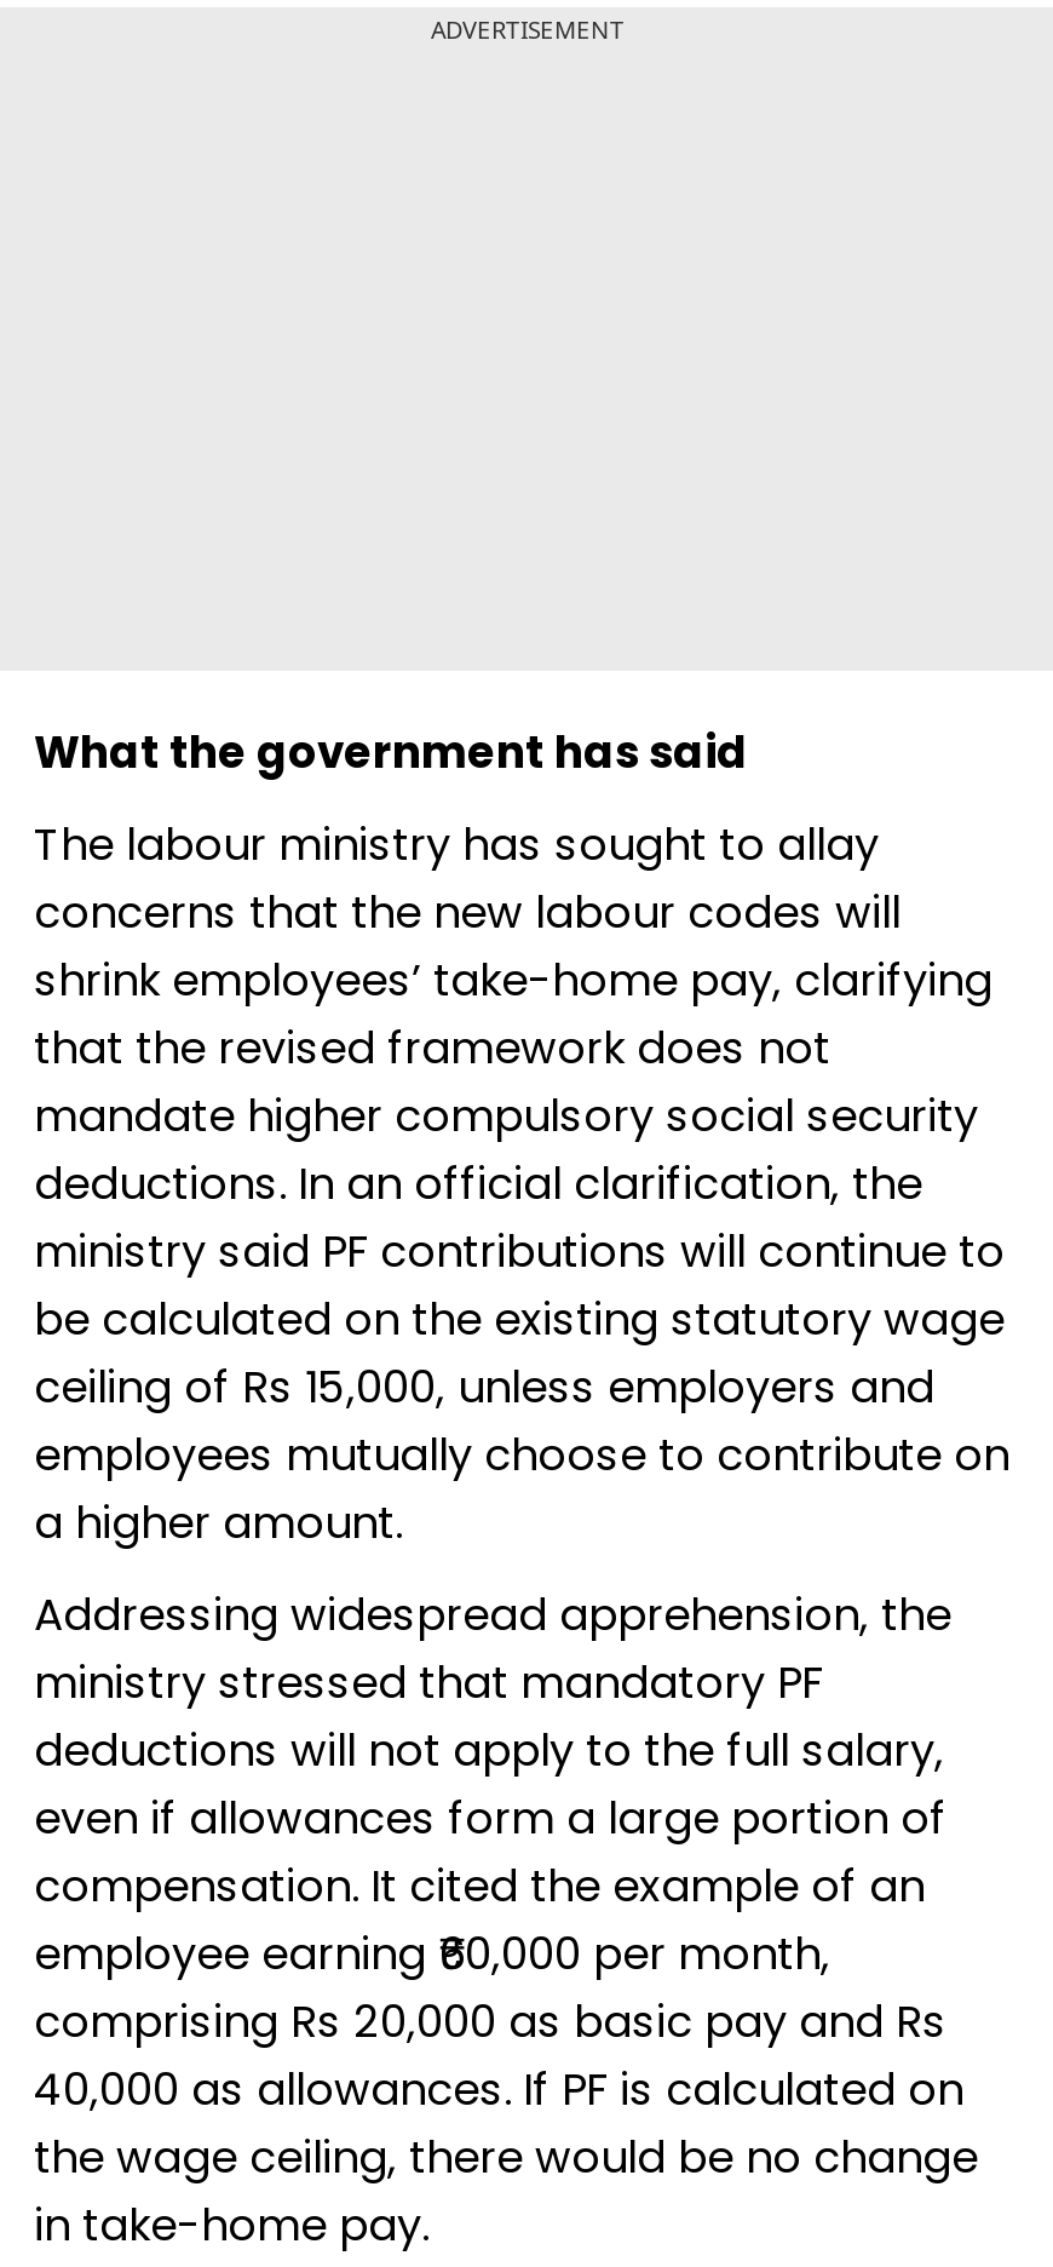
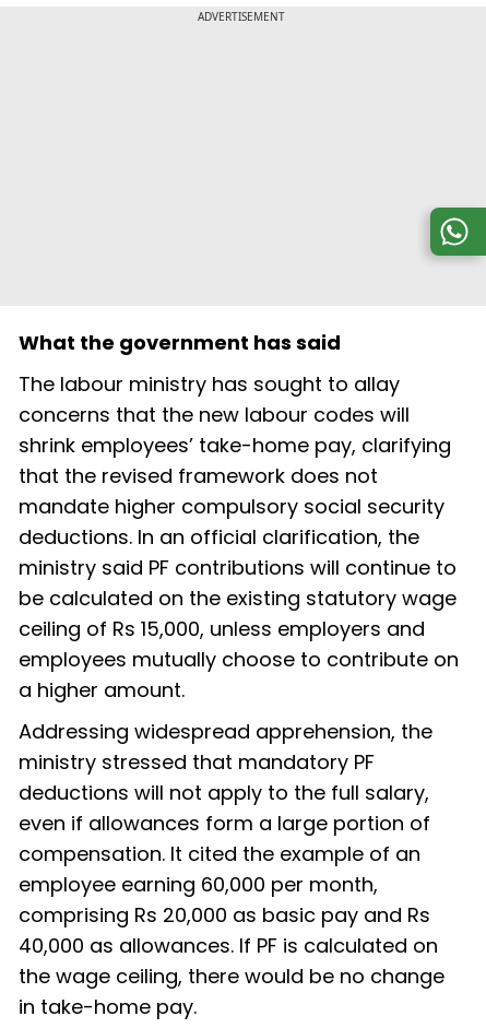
+ [image]
